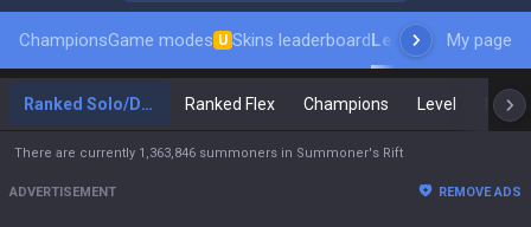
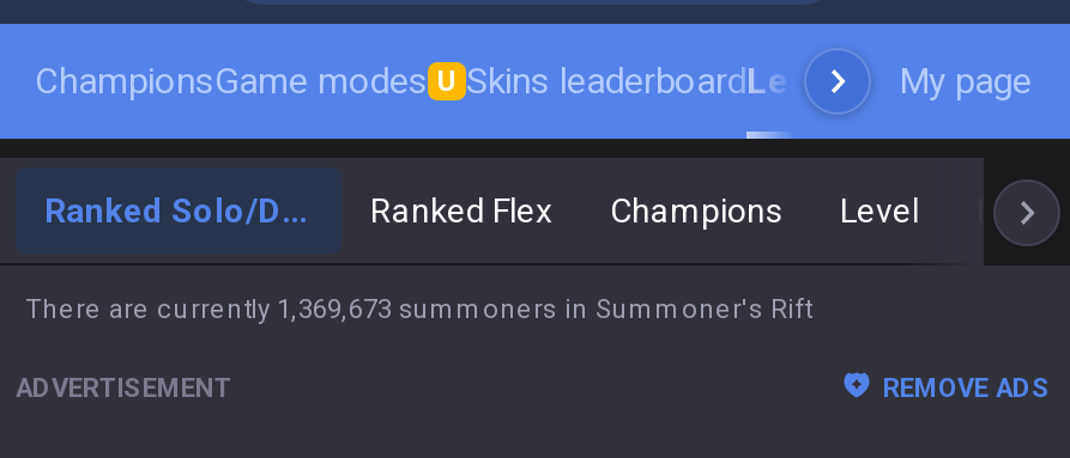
- There are currently 1,363,846 summoners in Summoner's Rift
+ There are currently 1,369,673 summoners in Summoner's Rift
